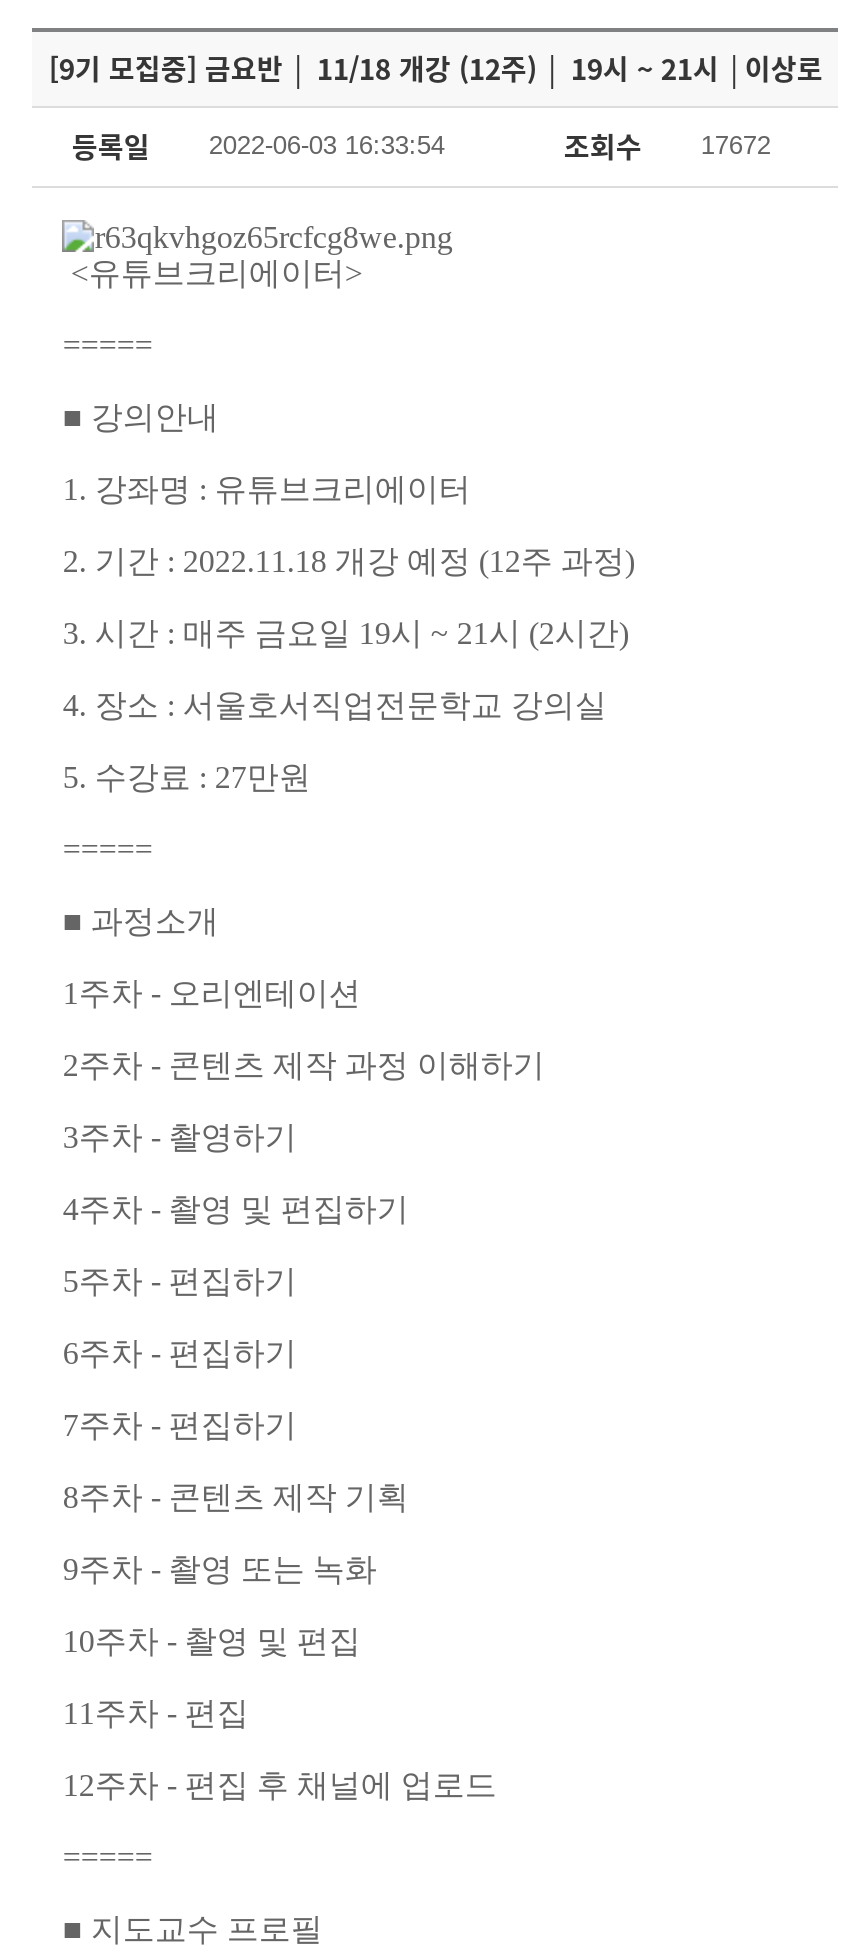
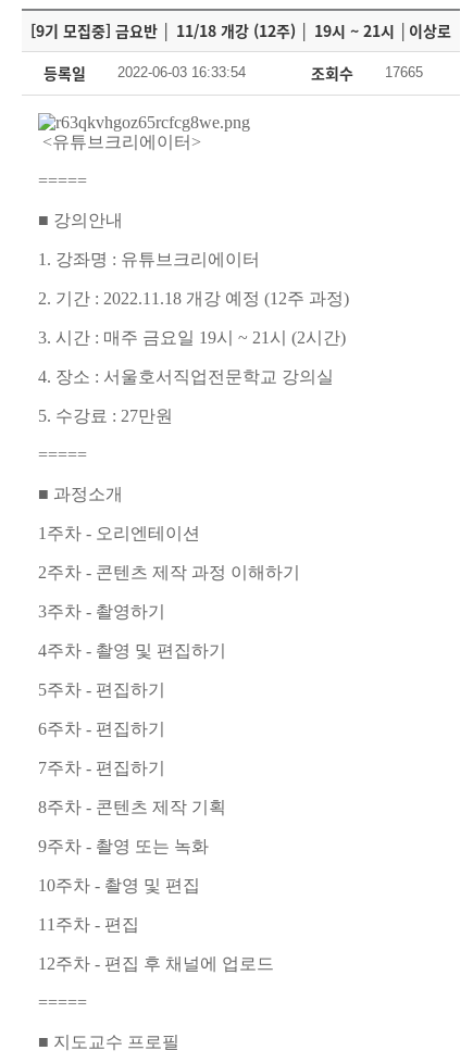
- 조회수 17672
+ 조회수 17665
